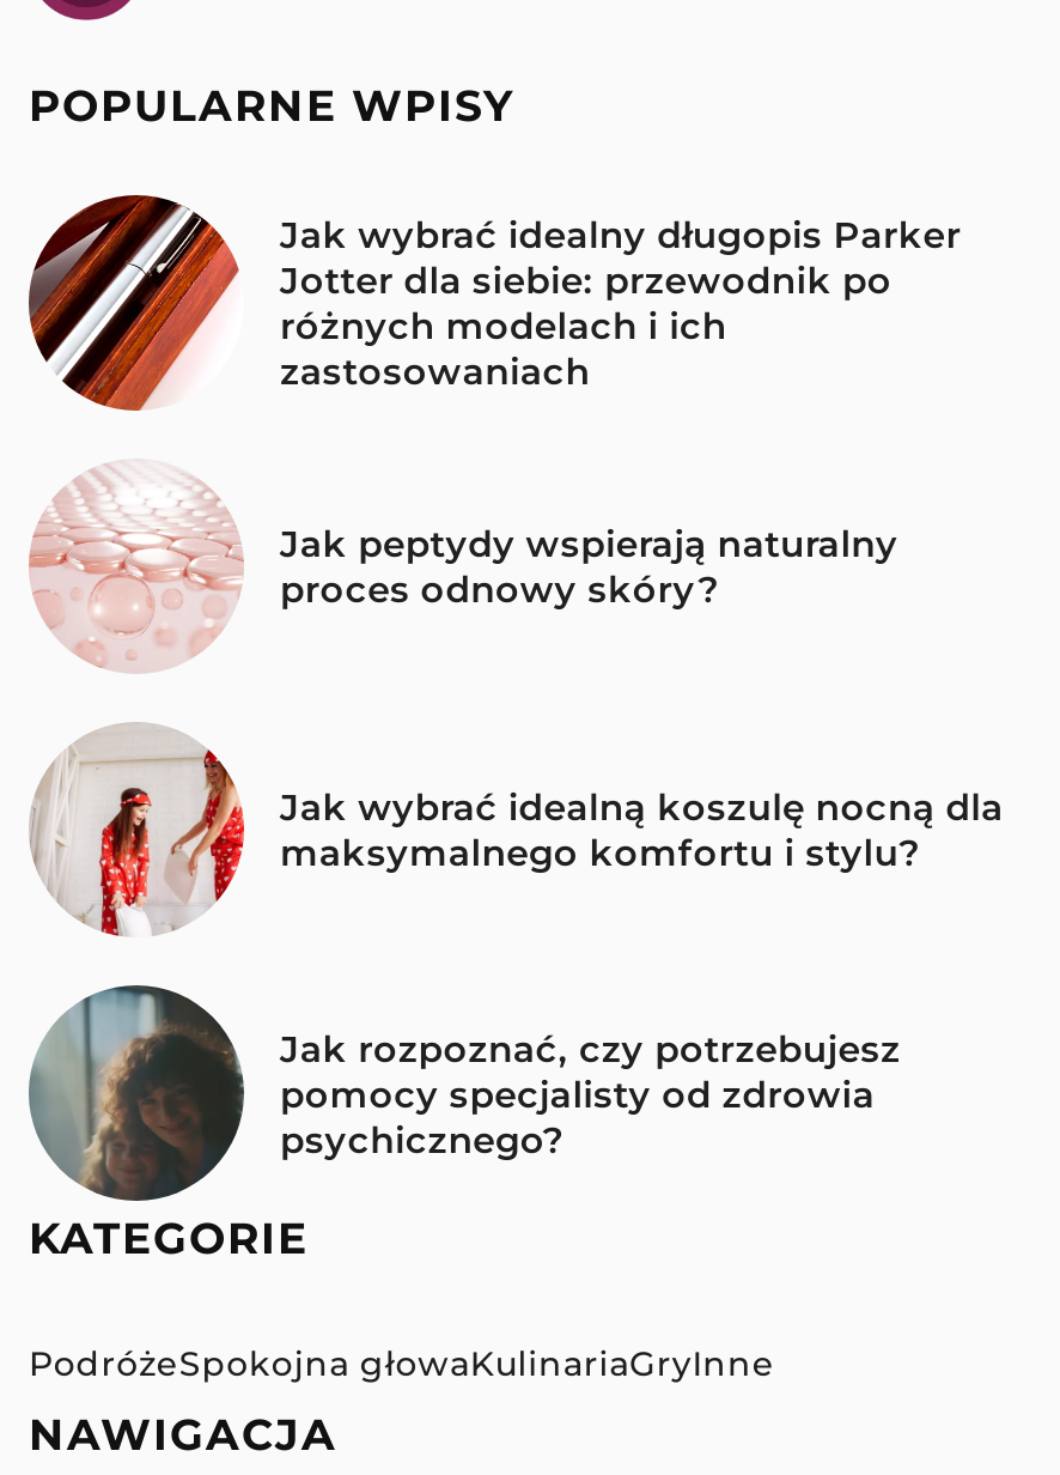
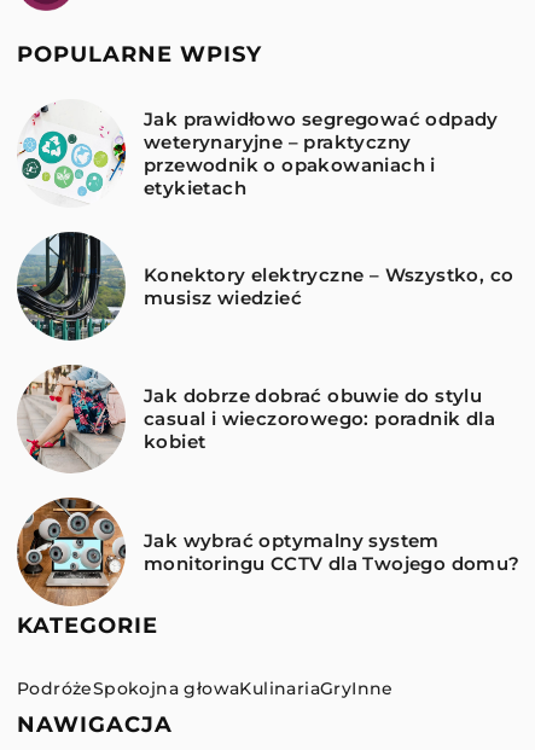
- [image]
- Jak wybrać idealny długopis Parker
- Jotter dla siebie: przewodnik po
- różnych modelach i ich
- zastosowaniach
+ [image]
+ Jak prawidłowo segregować odpady
+ weterynaryjne – praktyczny
+ przewodnik o opakowaniach i
+ etykietach

- [image]
- Jak peptydy wspierają naturalny
- proces odnowy skóry?
+ [image]
+ Konektory elektryczne – Wszystko, co
+ musisz wiedzieć

- [image]
- Jak wybrać idealną koszulę nocną dla
- maksymalnego komfortu i stylu?
+ [image]
+ Jak dobrze dobrać obuwie do stylu
+ casual i wieczorowego: poradnik dla
+ kobiet

- [image]
- Jak rozpoznać, czy potrzebujesz
- pomocy specjalisty od zdrowia
- psychicznego?
+ [image]
+ Jak wybrać optymalny system
+ monitoringu CCTV dla Twojego domu?
